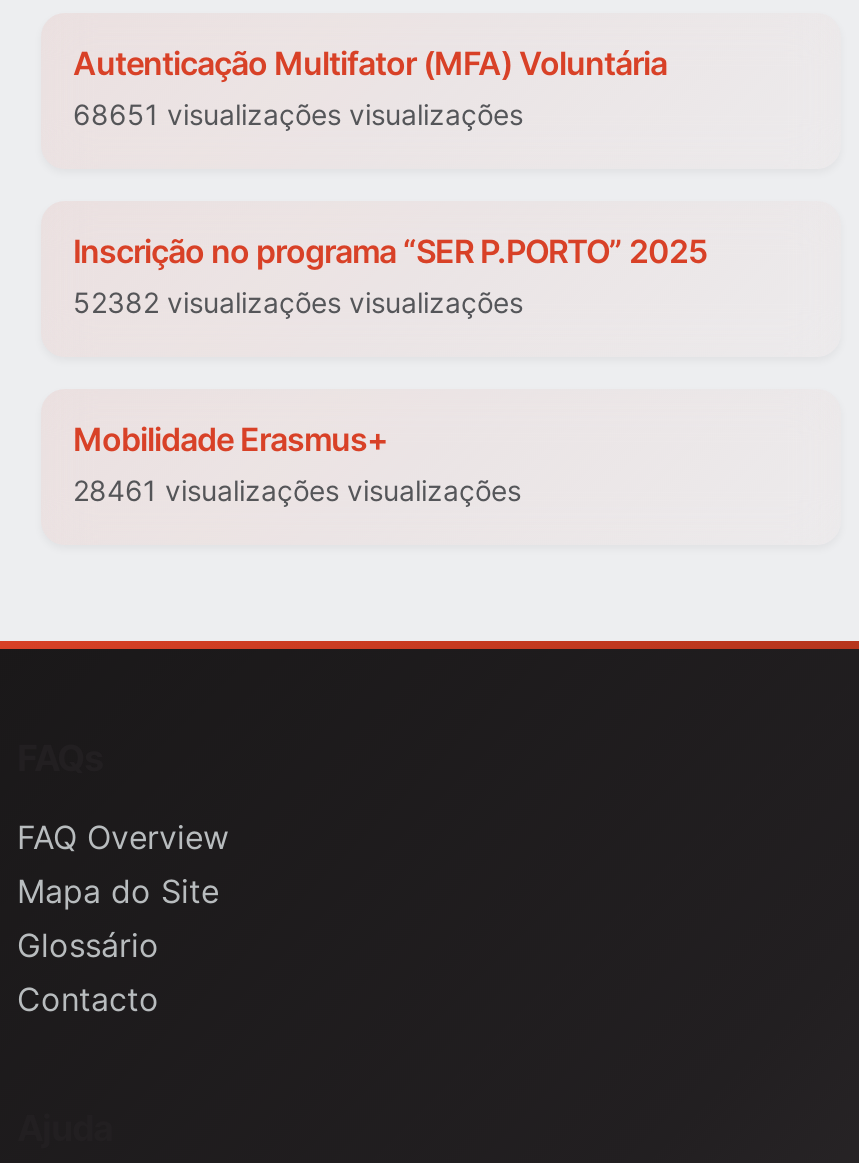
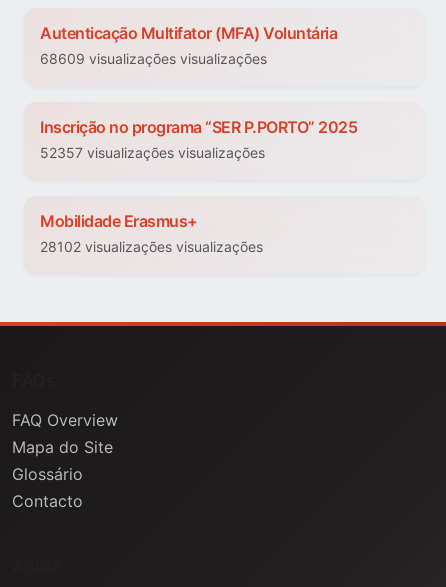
- 68651 visualizações visualizações
+ 68609 visualizações visualizações

- 52382 visualizações visualizações
+ 52357 visualizações visualizações

- 28461 visualizações visualizações
+ 28102 visualizações visualizações
